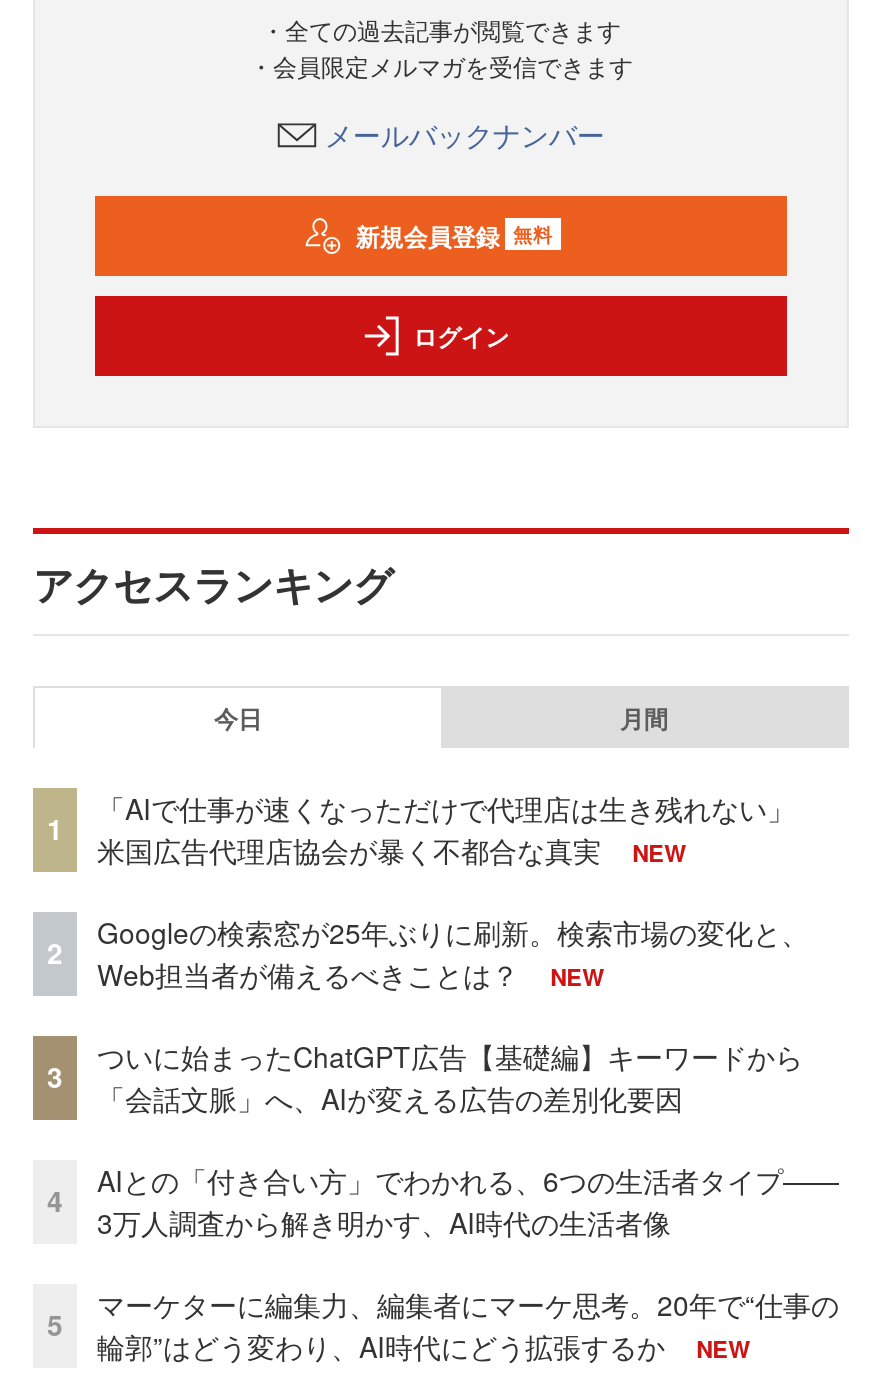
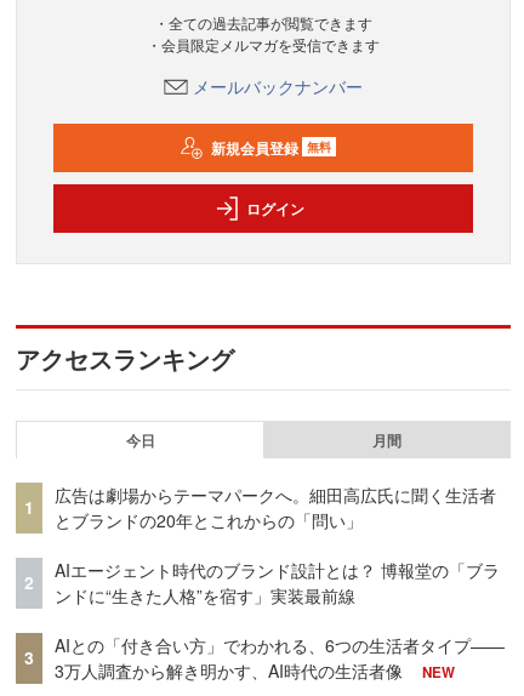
- 「AIで仕事が速くなっただけで代理店は生き残れない」
- 米国広告代理店協会が暴く不都合な真実
- NEW
+ 広告は劇場からテーマパークへ。細田高広氏に聞く生活者
+ とブランドの20年とこれからの「問い」

- Googleの検索窓が25年ぶりに刷新。検索市場の変化と、
- Web担当者が備えるべきことは？
- NEW
+ AIエージェント時代のブランド設計とは？ 博報堂の「ブラ
+ ンドに“生きた人格”を宿す」実装最前線

- ついに始まったChatGPT広告【基礎編】キーワードから
- 「会話文脈」へ、AIが変える広告の差別化要因
- 4

- マーケターに編集力、編集者にマーケ思考。20年で“仕事の
- 輪郭”はどう変わり、AI時代にどう拡張するか

- 5
